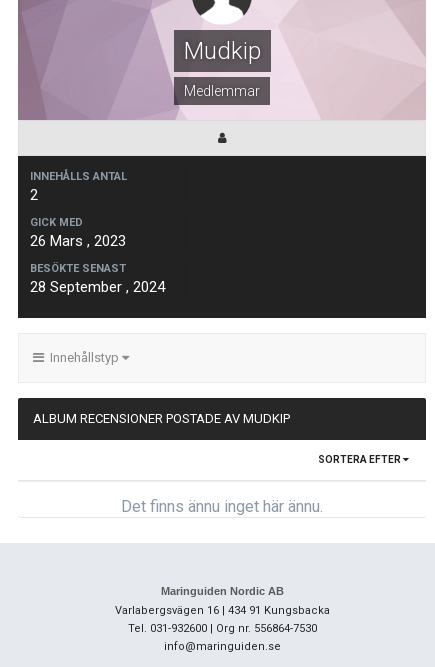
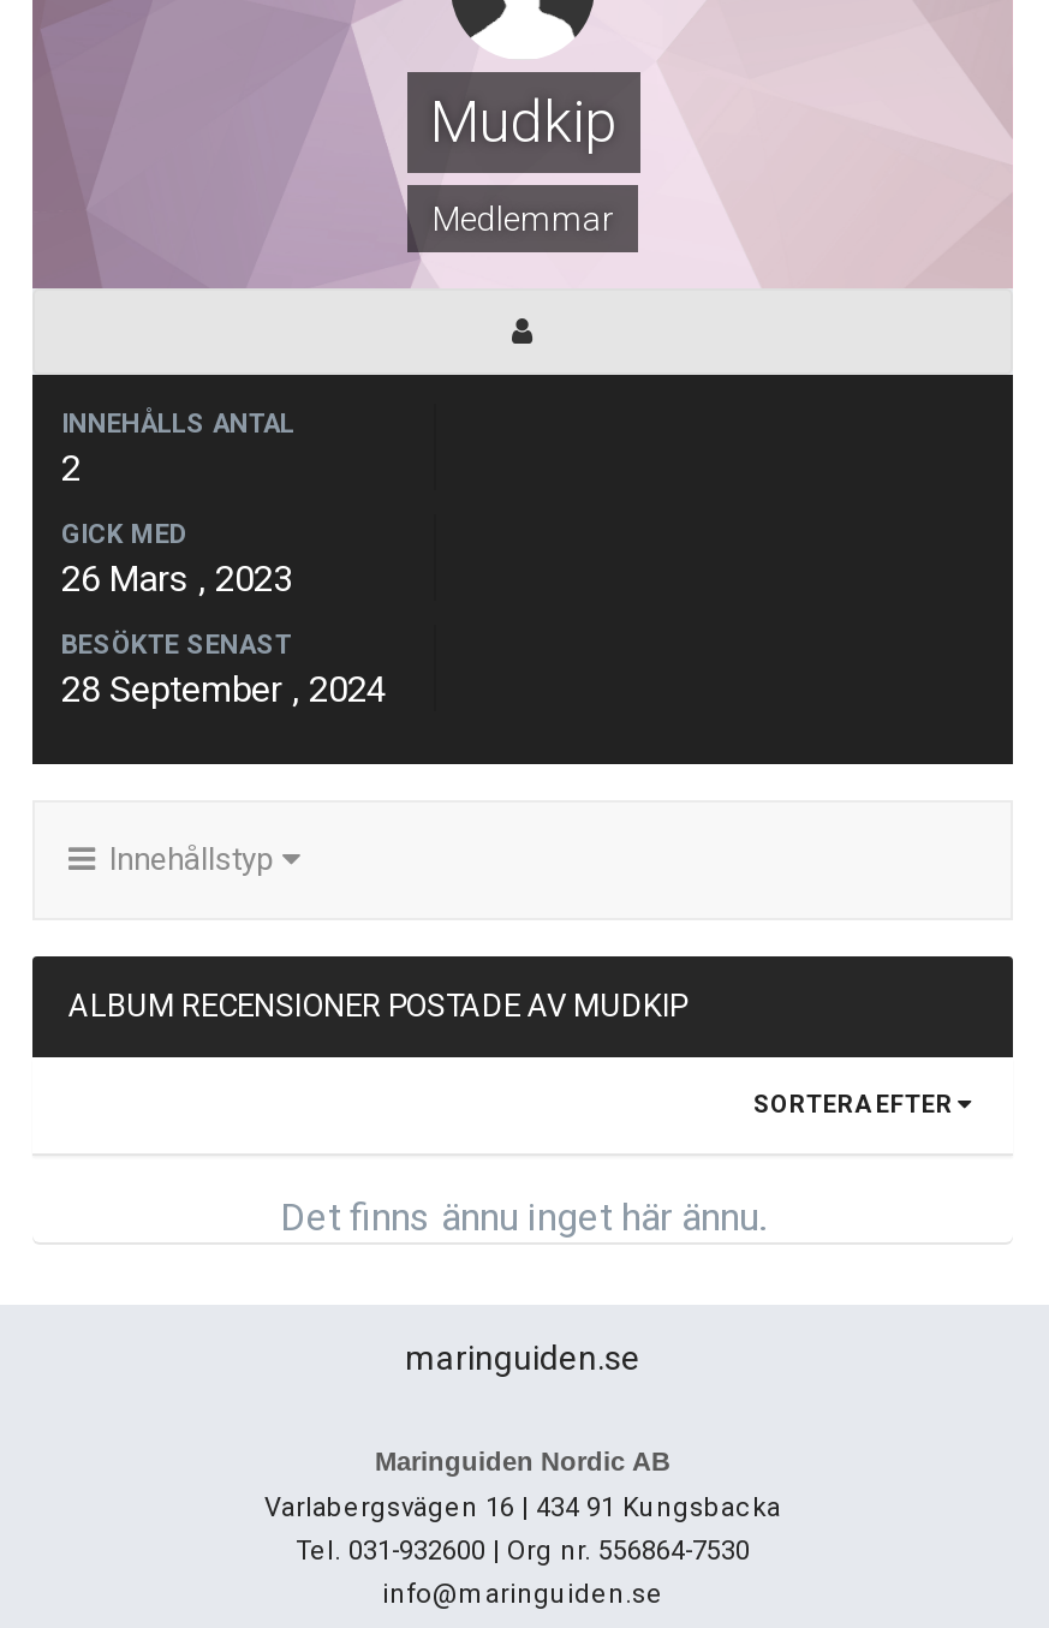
+ maringuiden.se
